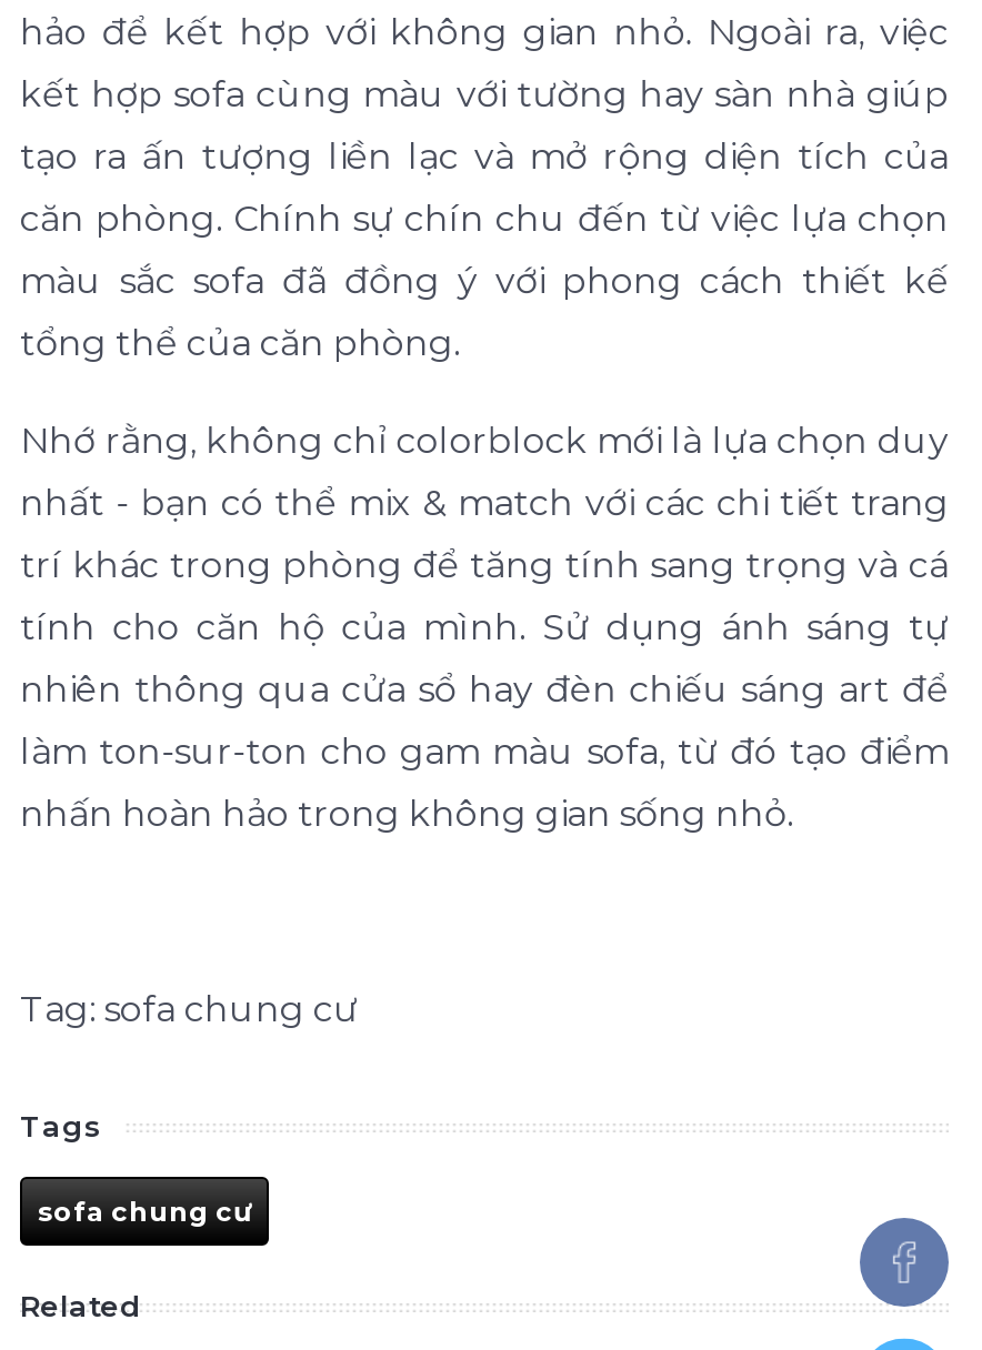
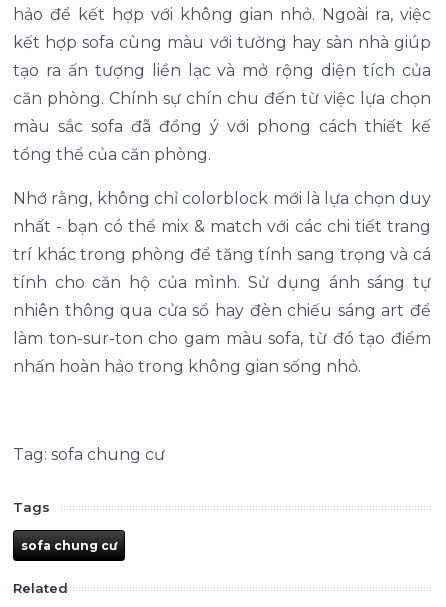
- [image]
